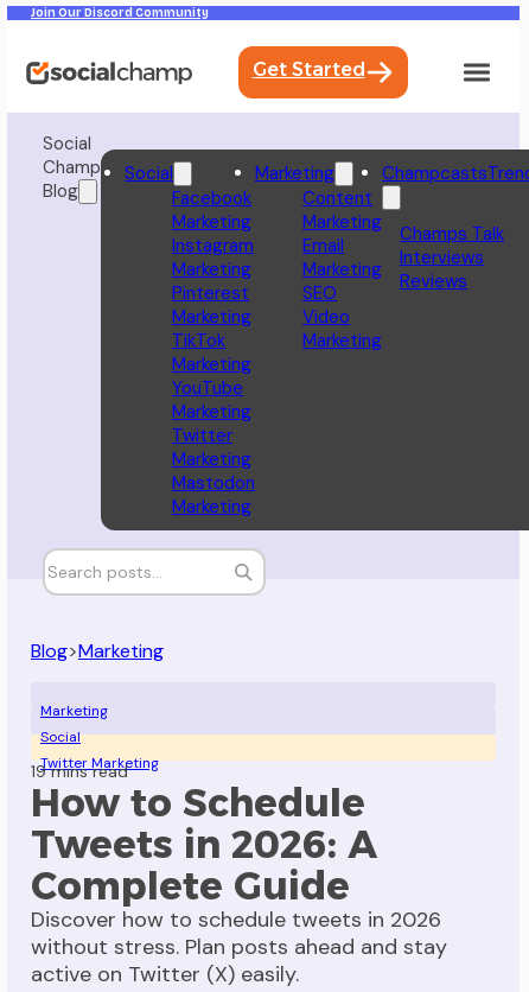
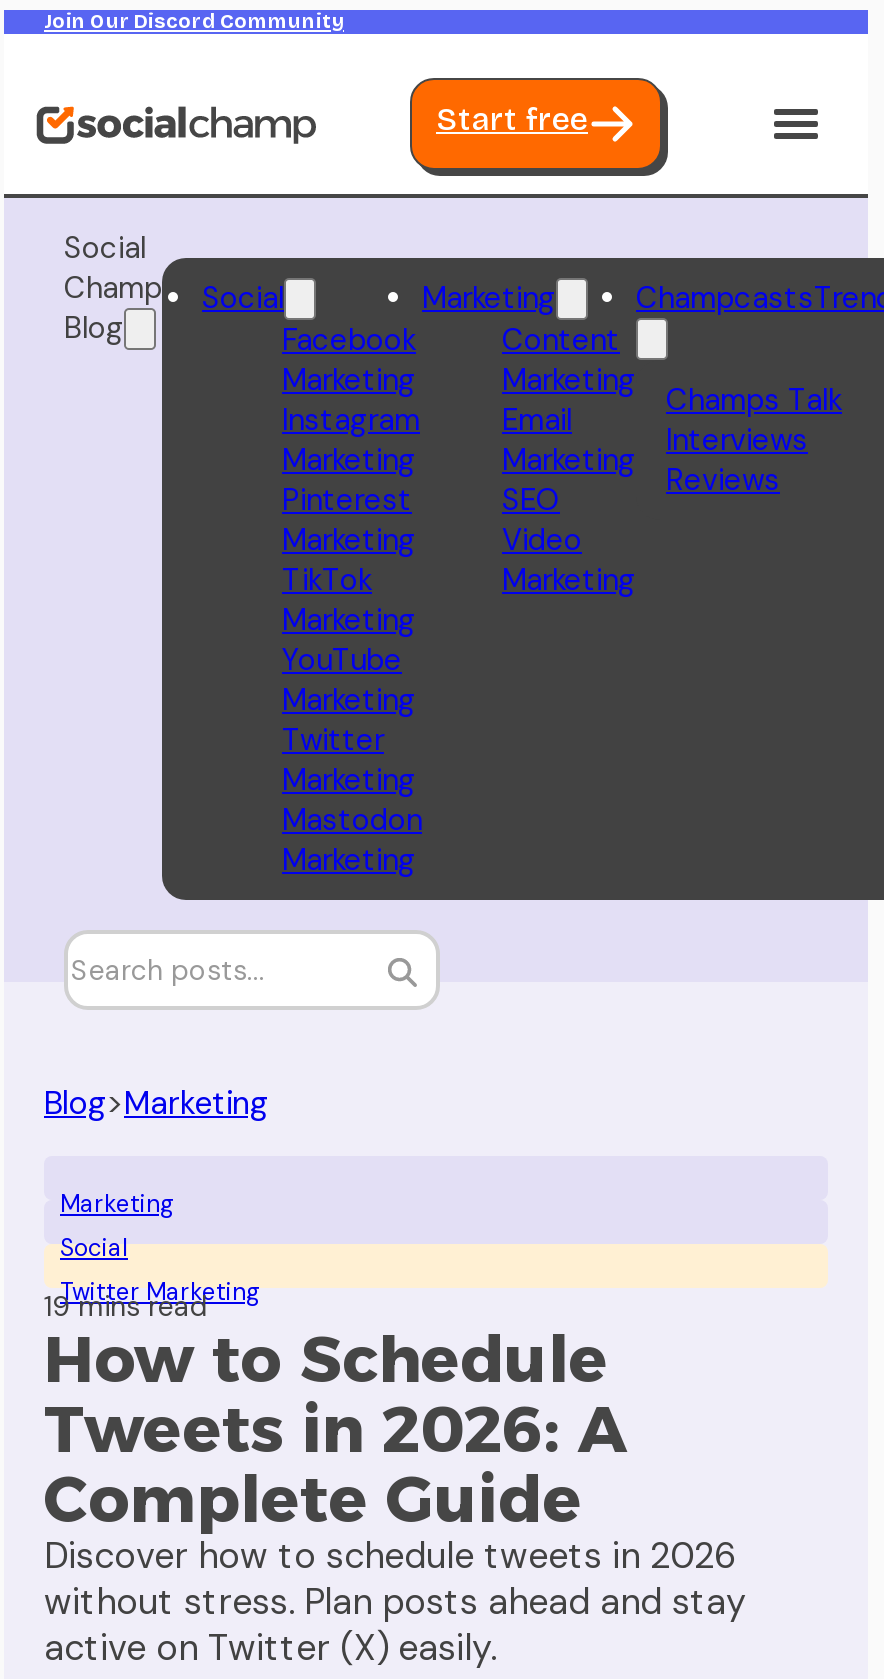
- Get Started
+ Start free
